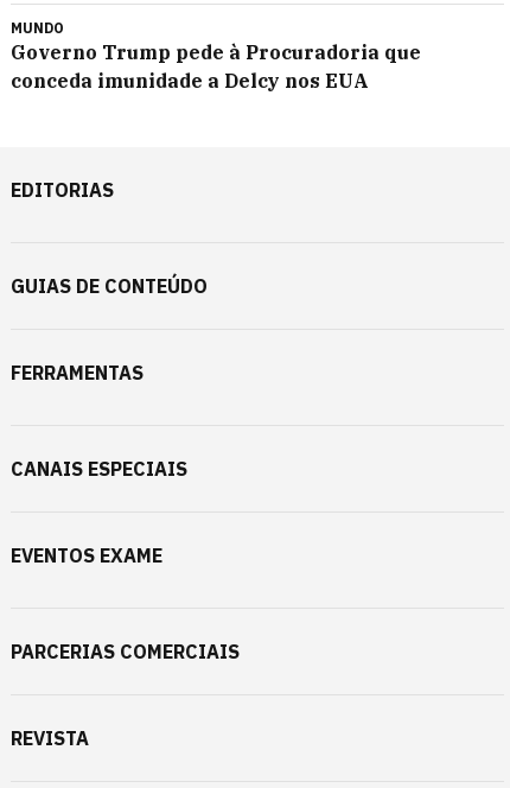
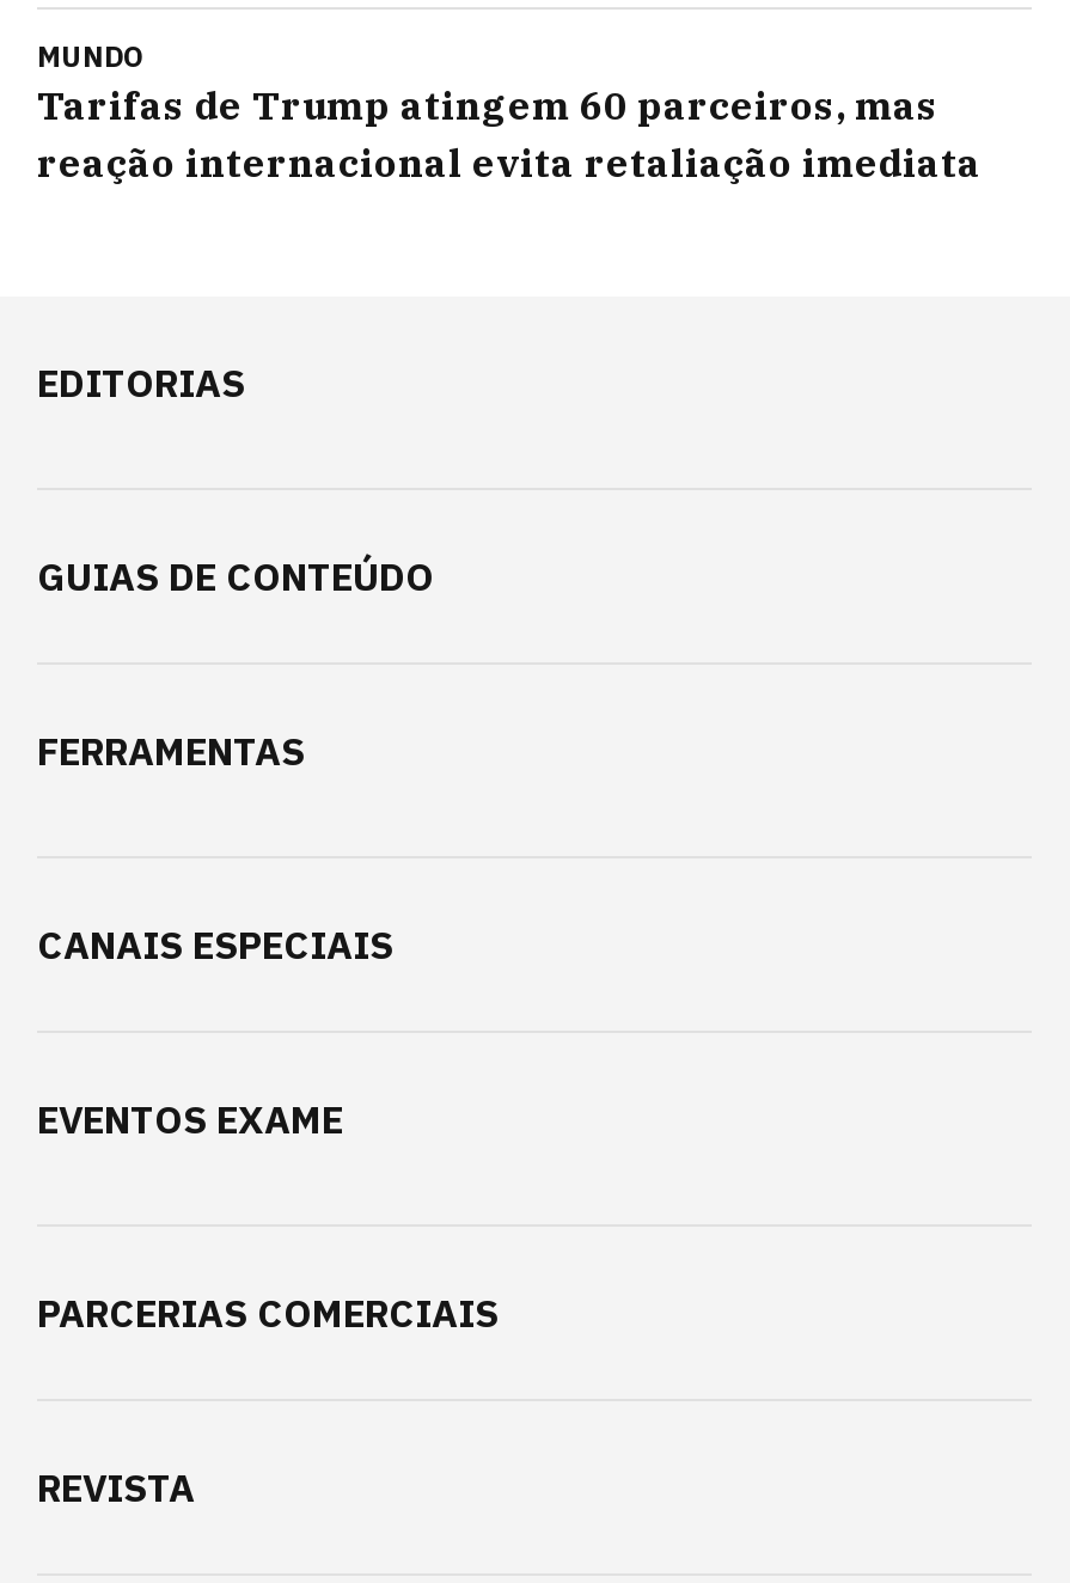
- Governo Trump pede à Procuradoria que
- conceda imunidade a Delcy nos EUA
+ Tarifas de Trump atingem 60 parceiros, mas
+ reação internacional evita retaliação imediata
